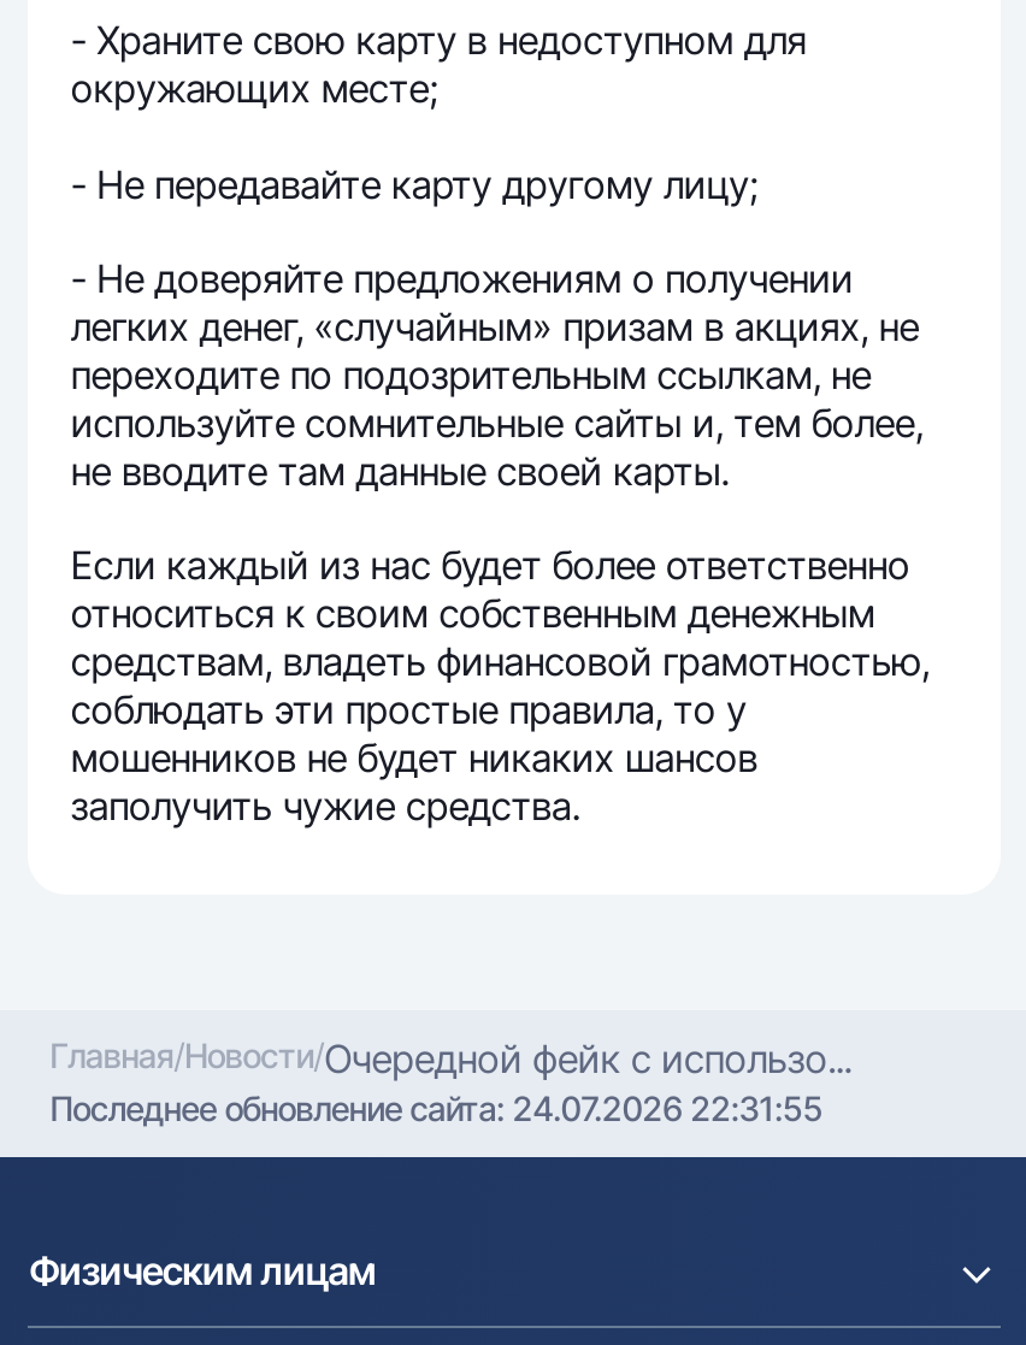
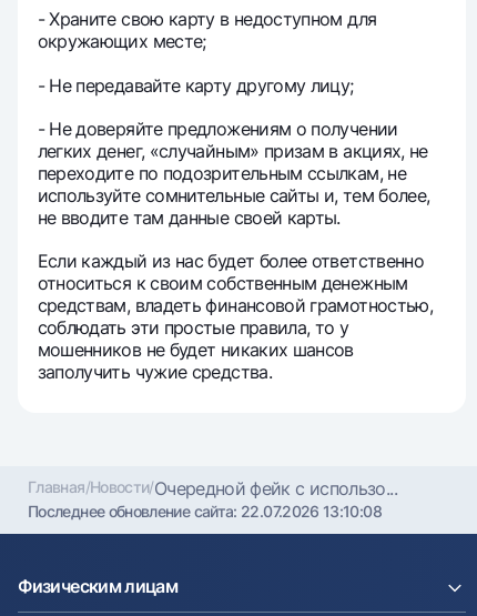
- Последнее обновление сайта: 24.07.2026 22:31:55
+ Последнее обновление сайта: 22.07.2026 13:10:08
